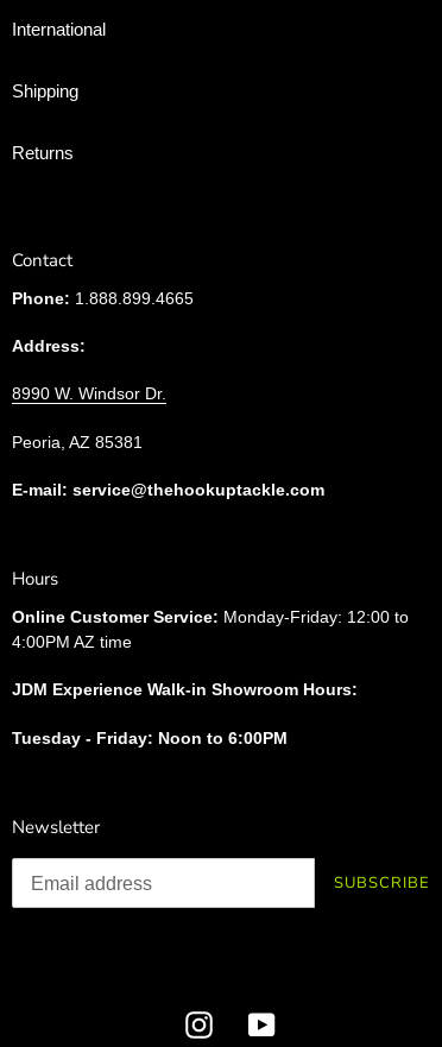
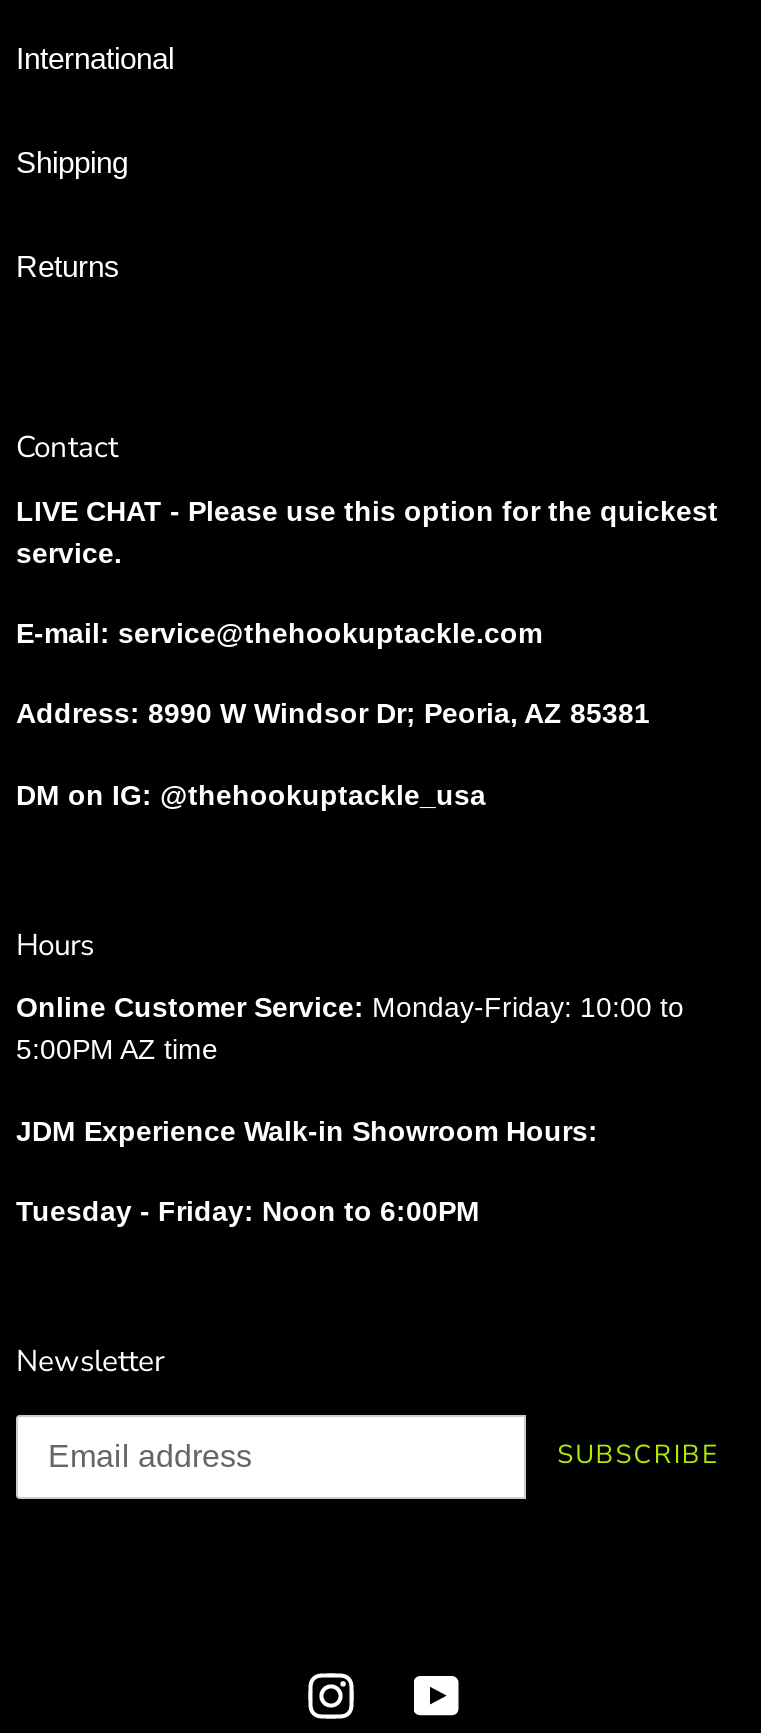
- Phone: 1.888.899.4665
- Address:
- 8990 W. Windsor Dr.
- Peoria, AZ 85381
+ LIVE CHAT - Please use this option for the quickest
+ service.

moved up: E-mail: service@thehookuptackle.com

+ Address: 8990 W Windsor Dr; Peoria, AZ 85381
+ DM on IG: @thehookuptackle_usa

- Online Customer Service: Monday-Friday: 12:00 to
+ Online Customer Service: Monday-Friday: 10:00 to

- 4:00PM AZ time
+ 5:00PM AZ time
